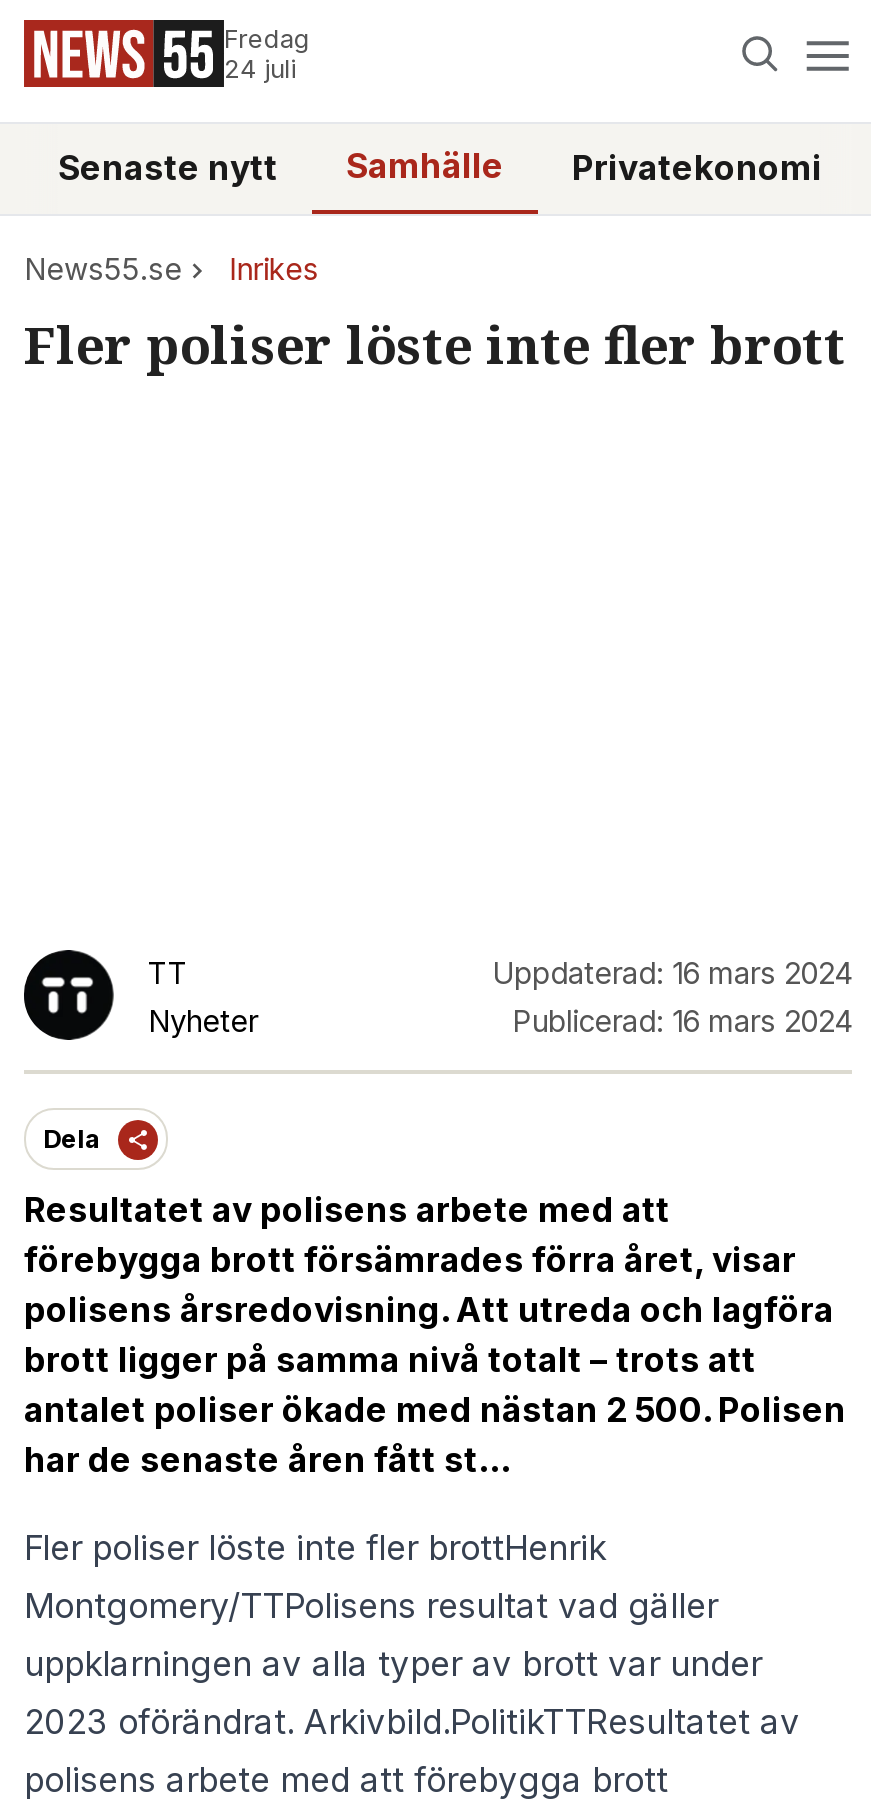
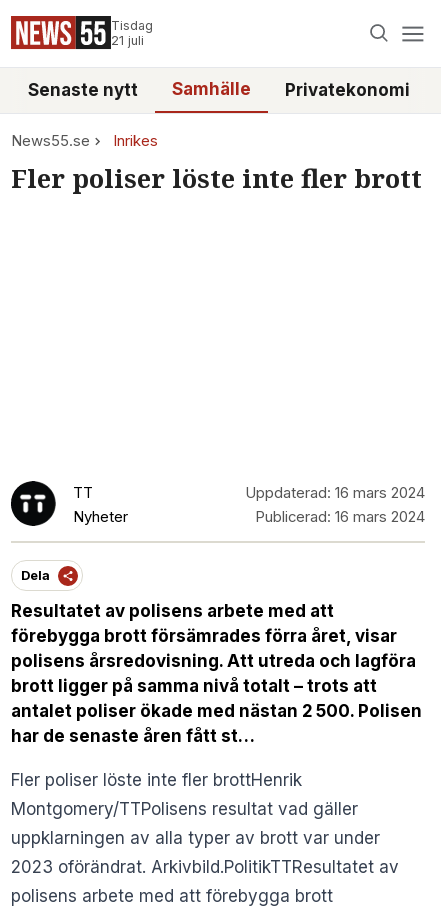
- Fredag
- 24 juli
+ Tisdag
+ 21 juli
